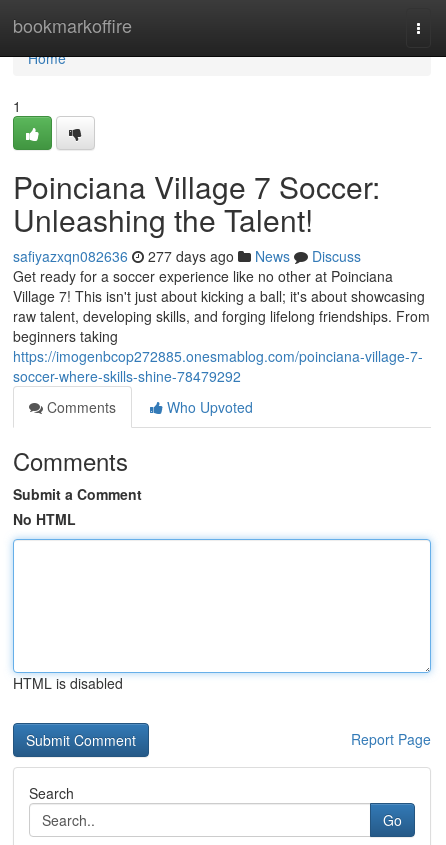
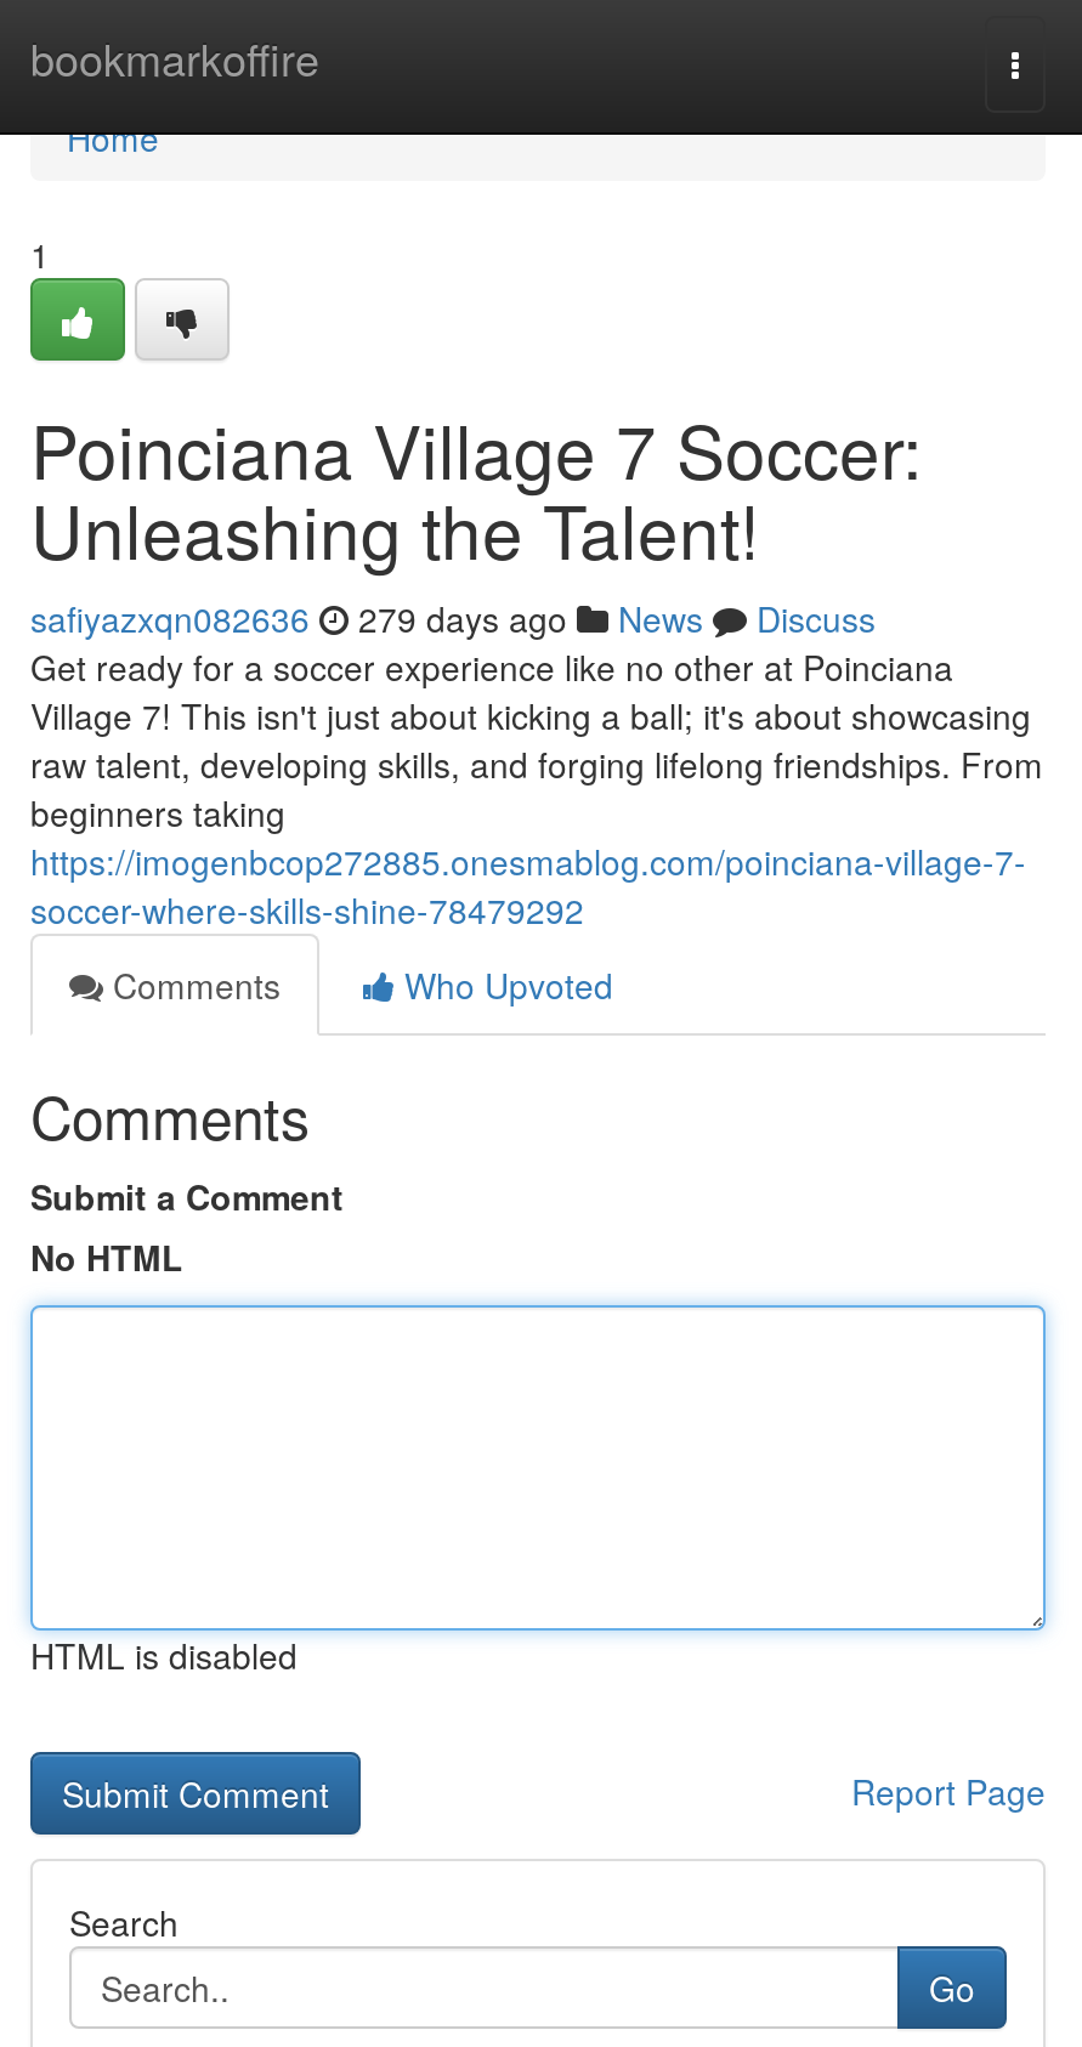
- safiyazxqn082636 277 days ago News Discuss
+ safiyazxqn082636 279 days ago News Discuss
